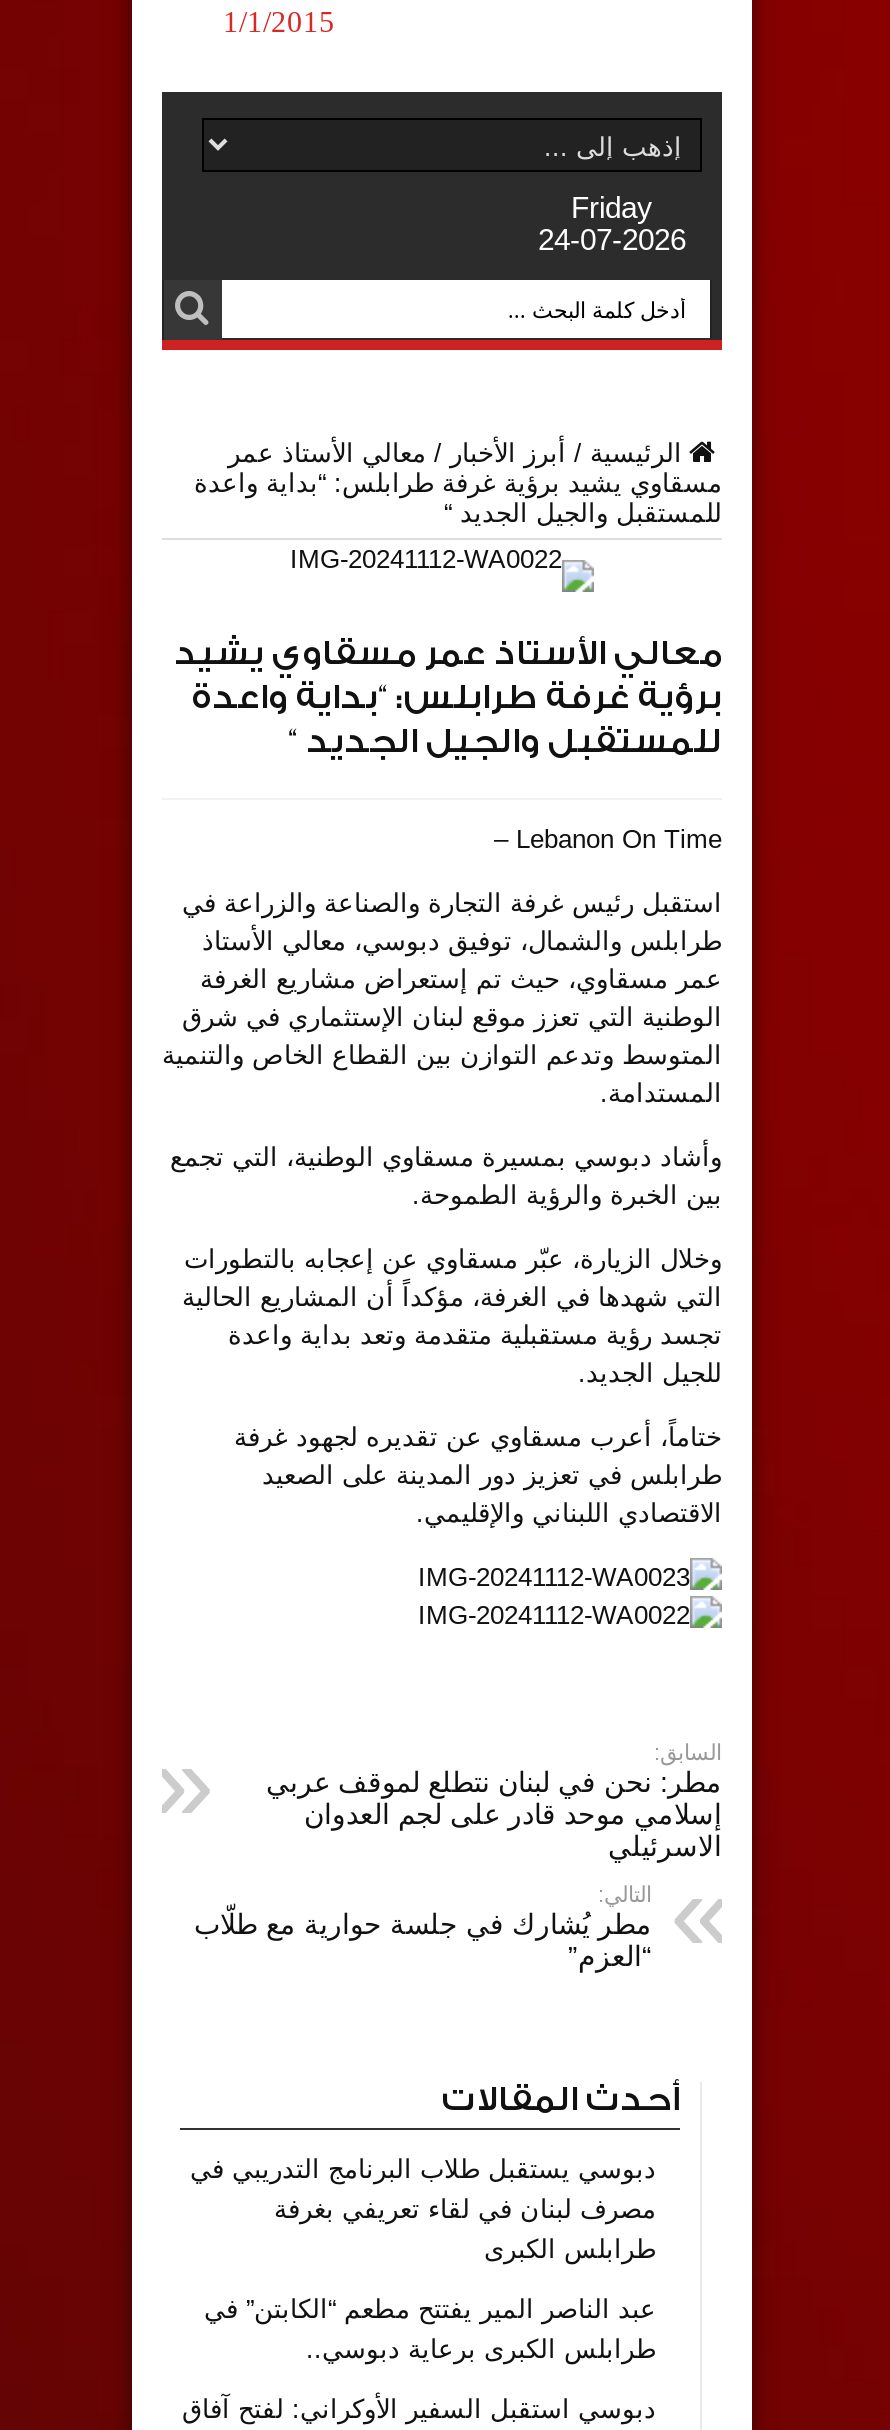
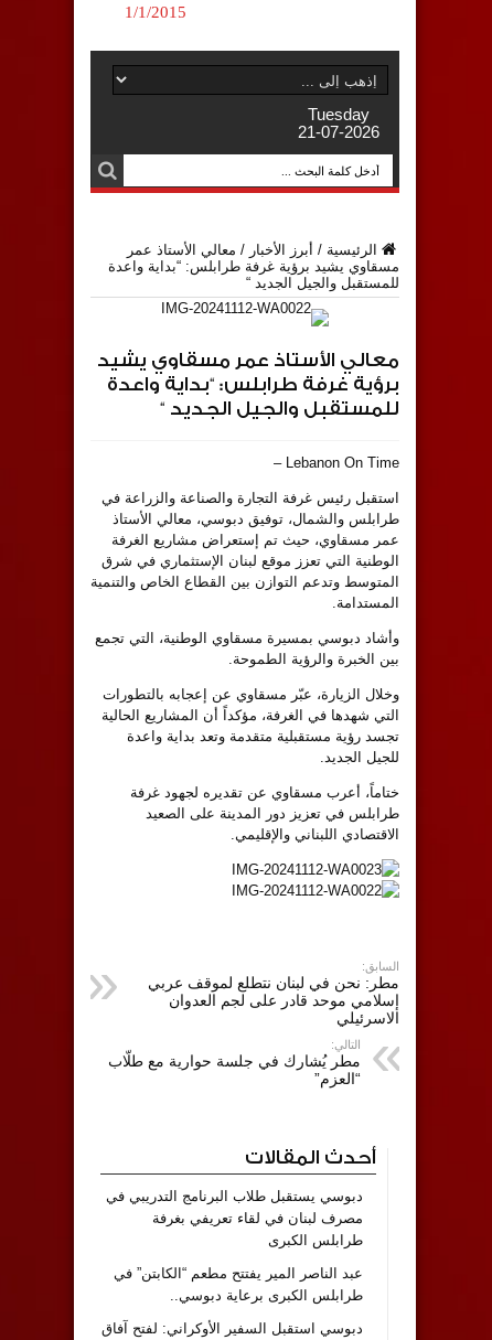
- Friday
- 24-07-2026
+ Tuesday
+ 21-07-2026
